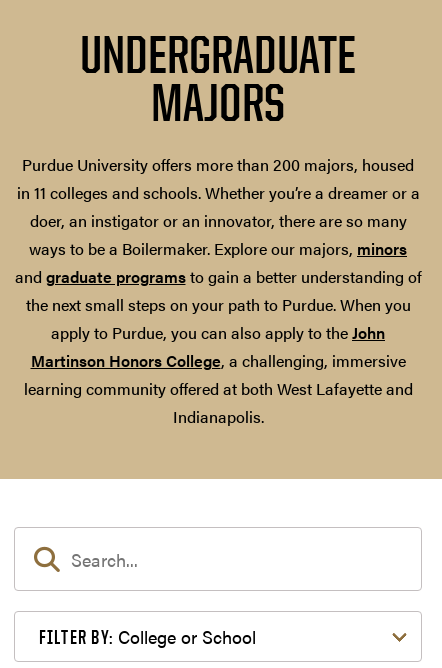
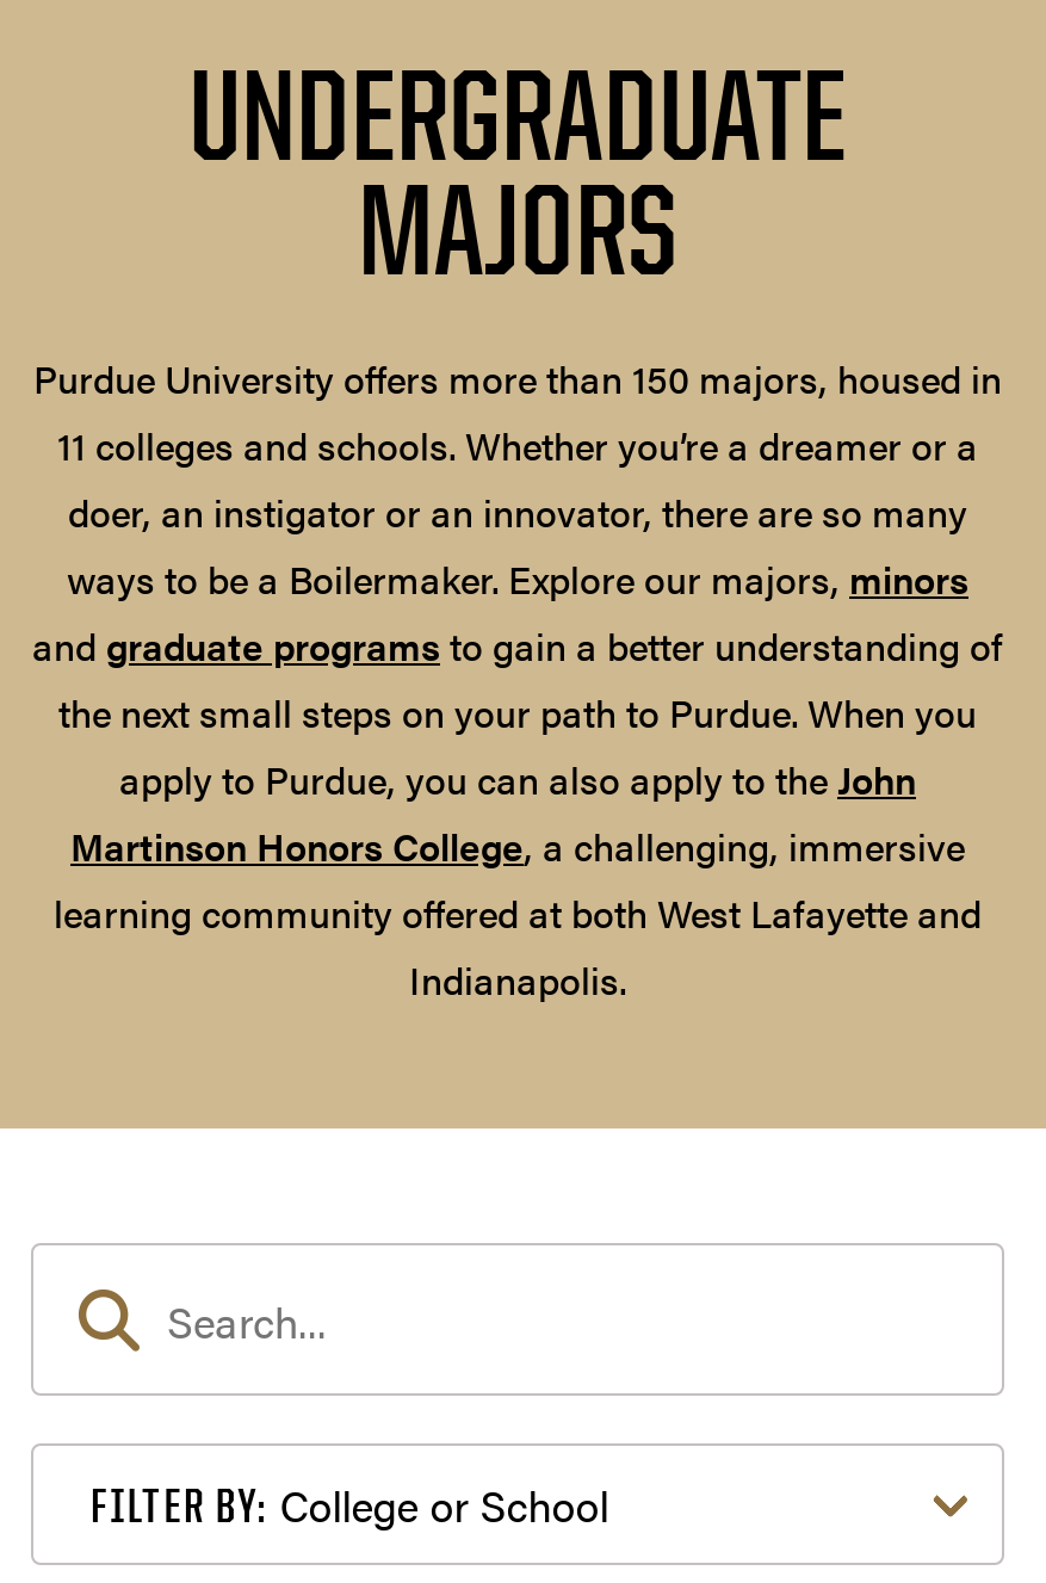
- Purdue University offers more than 200 majors, housed
- in 11 colleges and schools. Whether you’re a dreamer or a
+ Purdue University offers more than 150 majors, housed in
+ 11 colleges and schools. Whether you’re a dreamer or a
